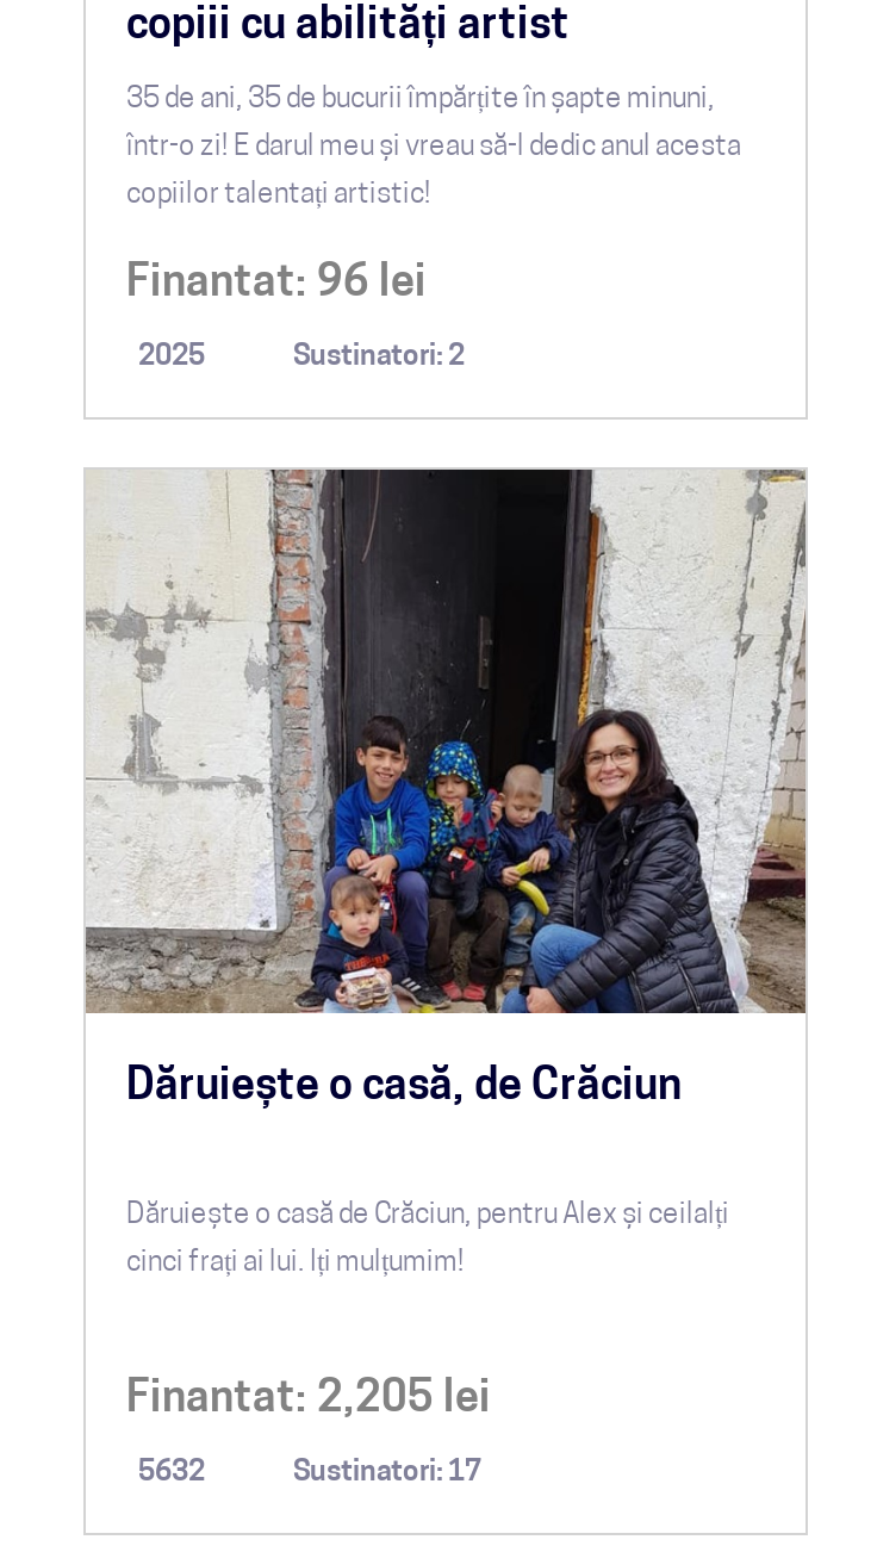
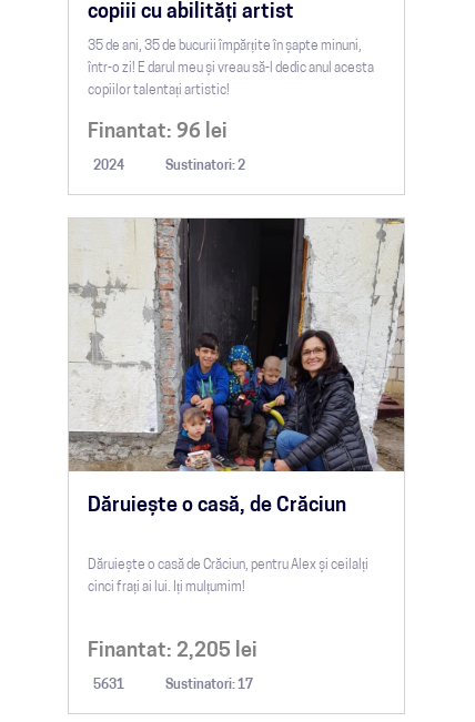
- 2025
+ 2024

- 5632
+ 5631
